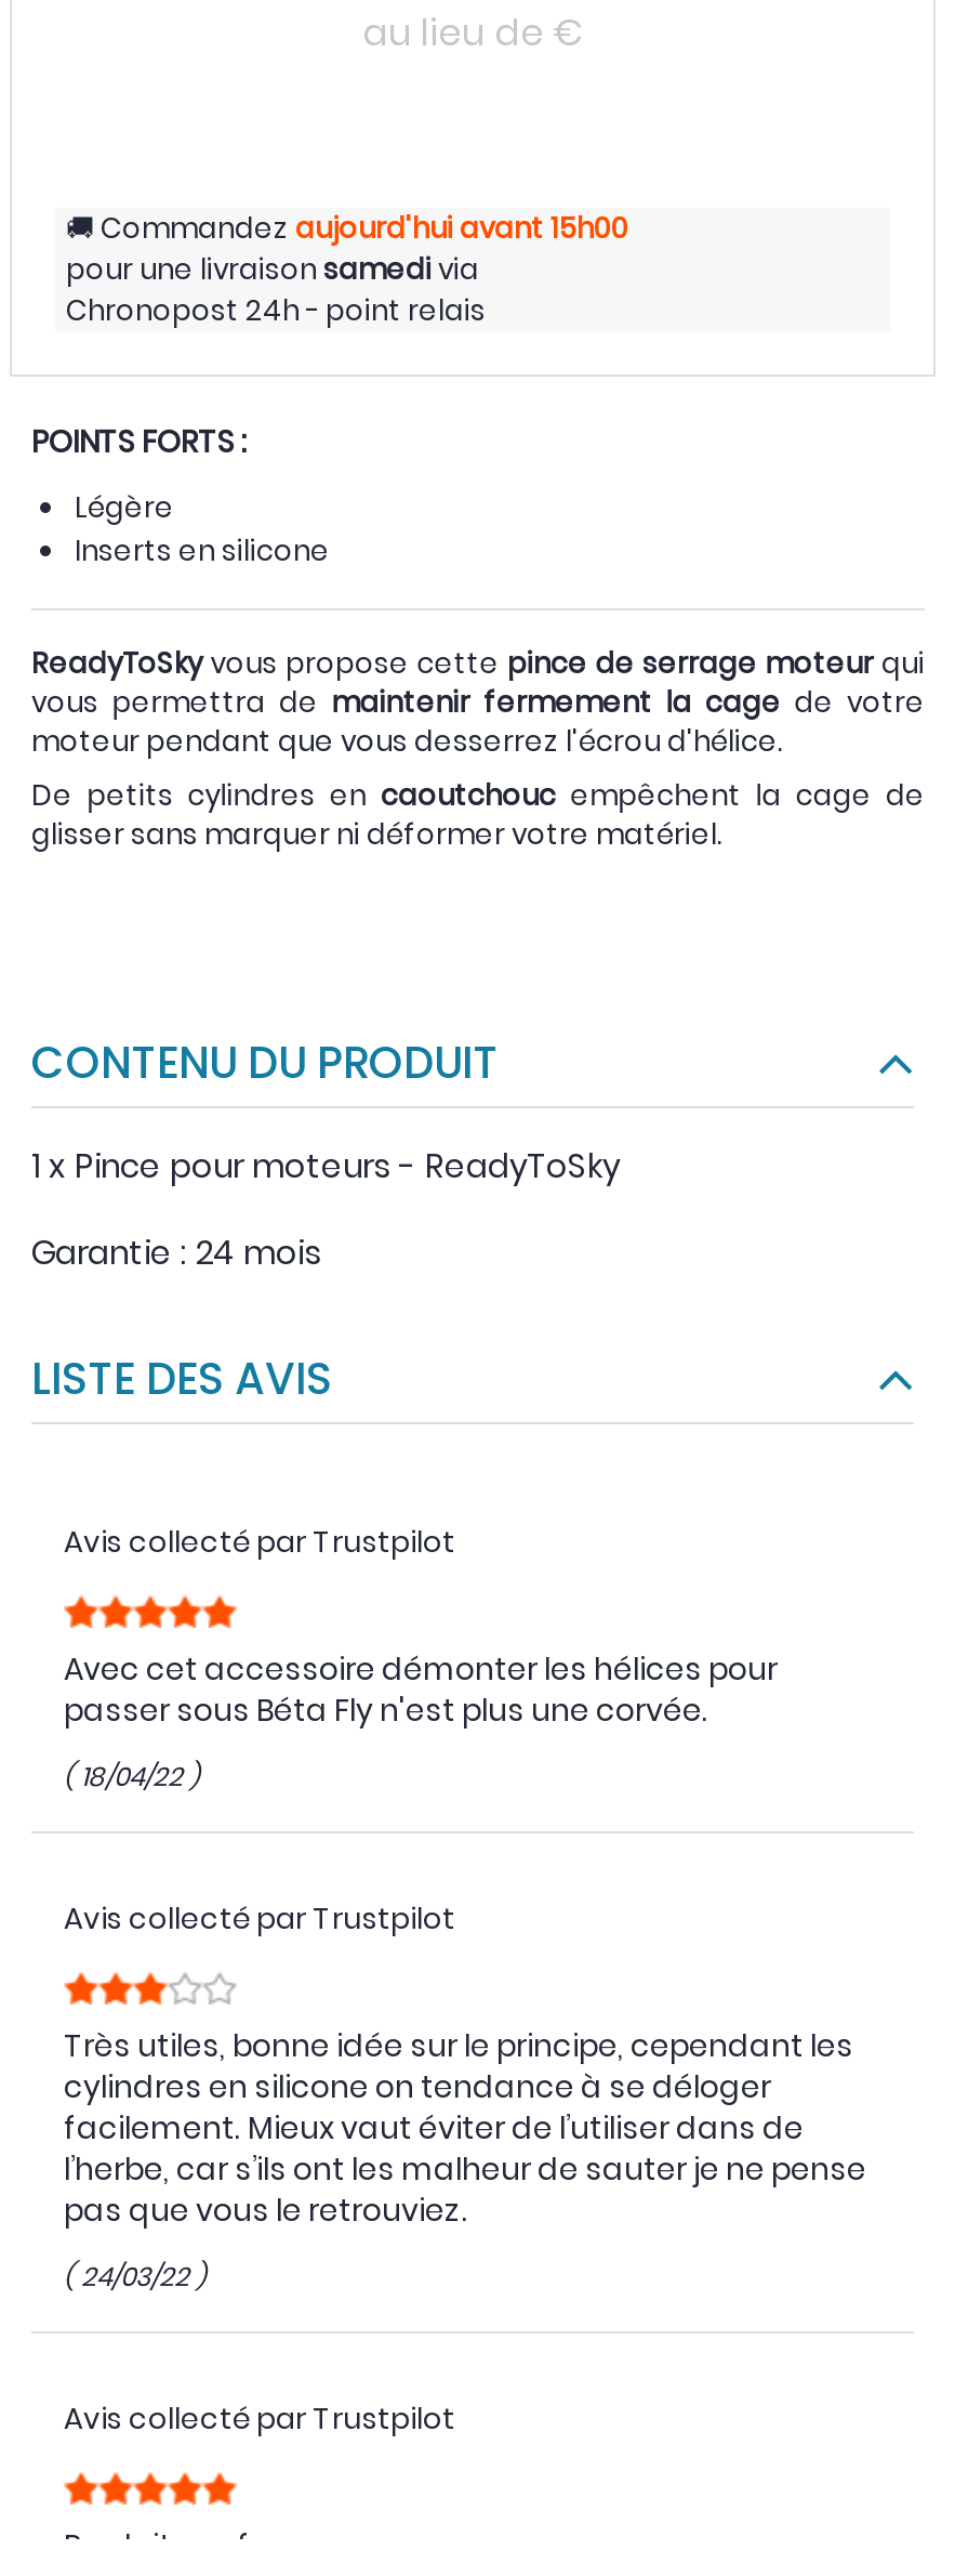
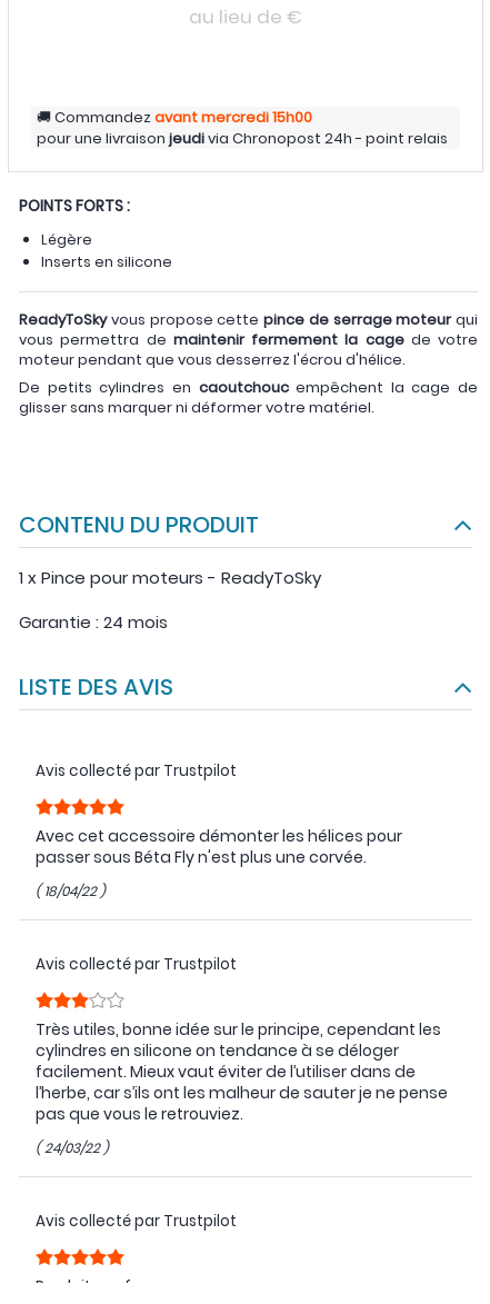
- Commandez aujourd'hui avant 15h00
- pour une livraison samedi via
- Chronopost 24h - point relais
+ Commandez avant mercredi 15h00
+ pour une livraison jeudi via Chronopost 24h - point relais
